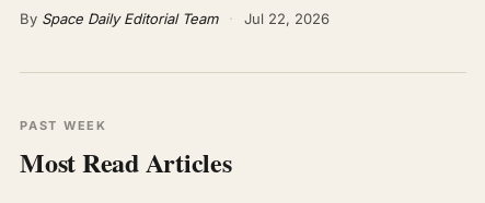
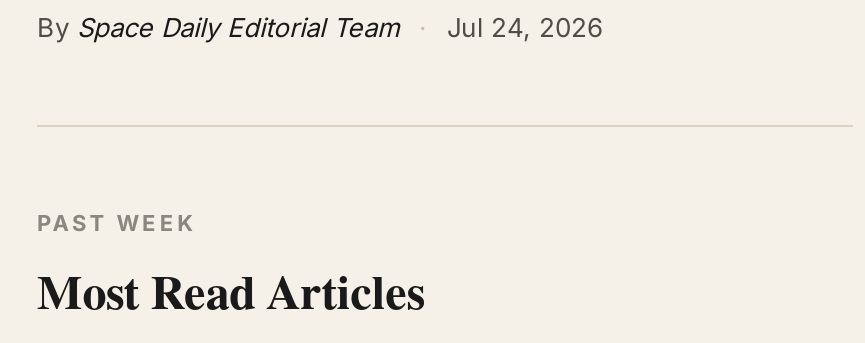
- By Space Daily Editorial Team · Jul 22, 2026
+ By Space Daily Editorial Team · Jul 24, 2026
